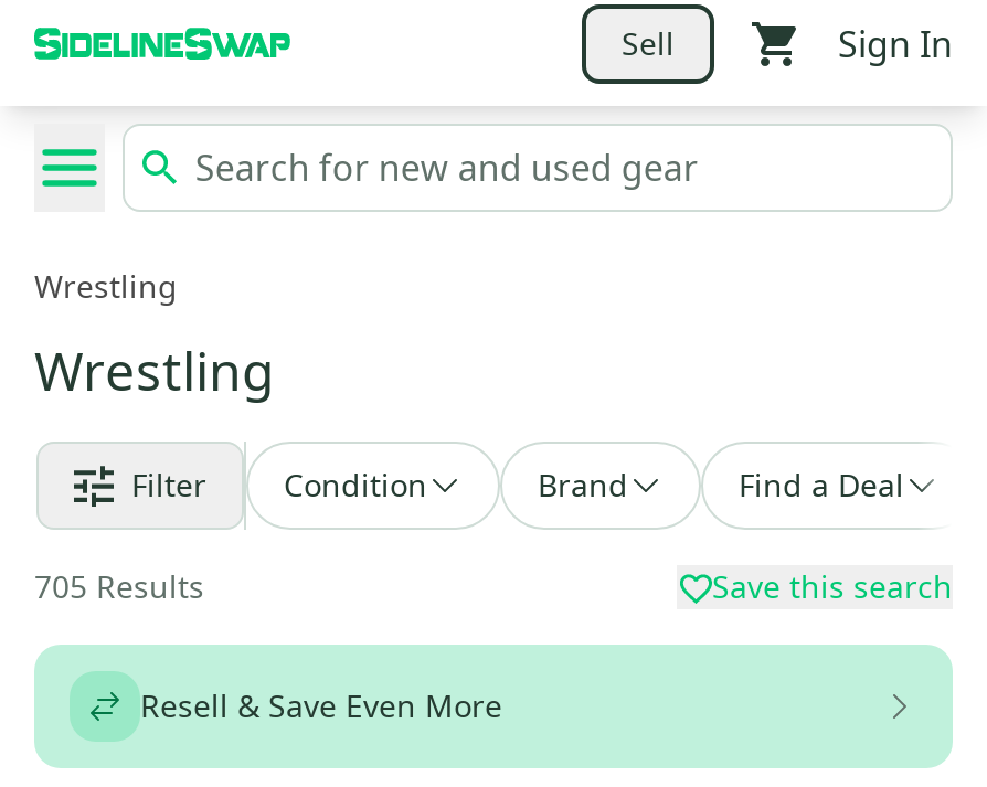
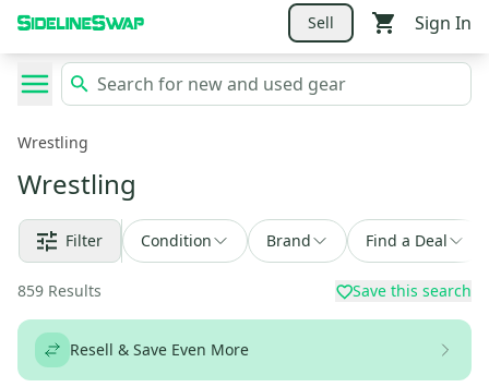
- 705 Results
+ 859 Results
